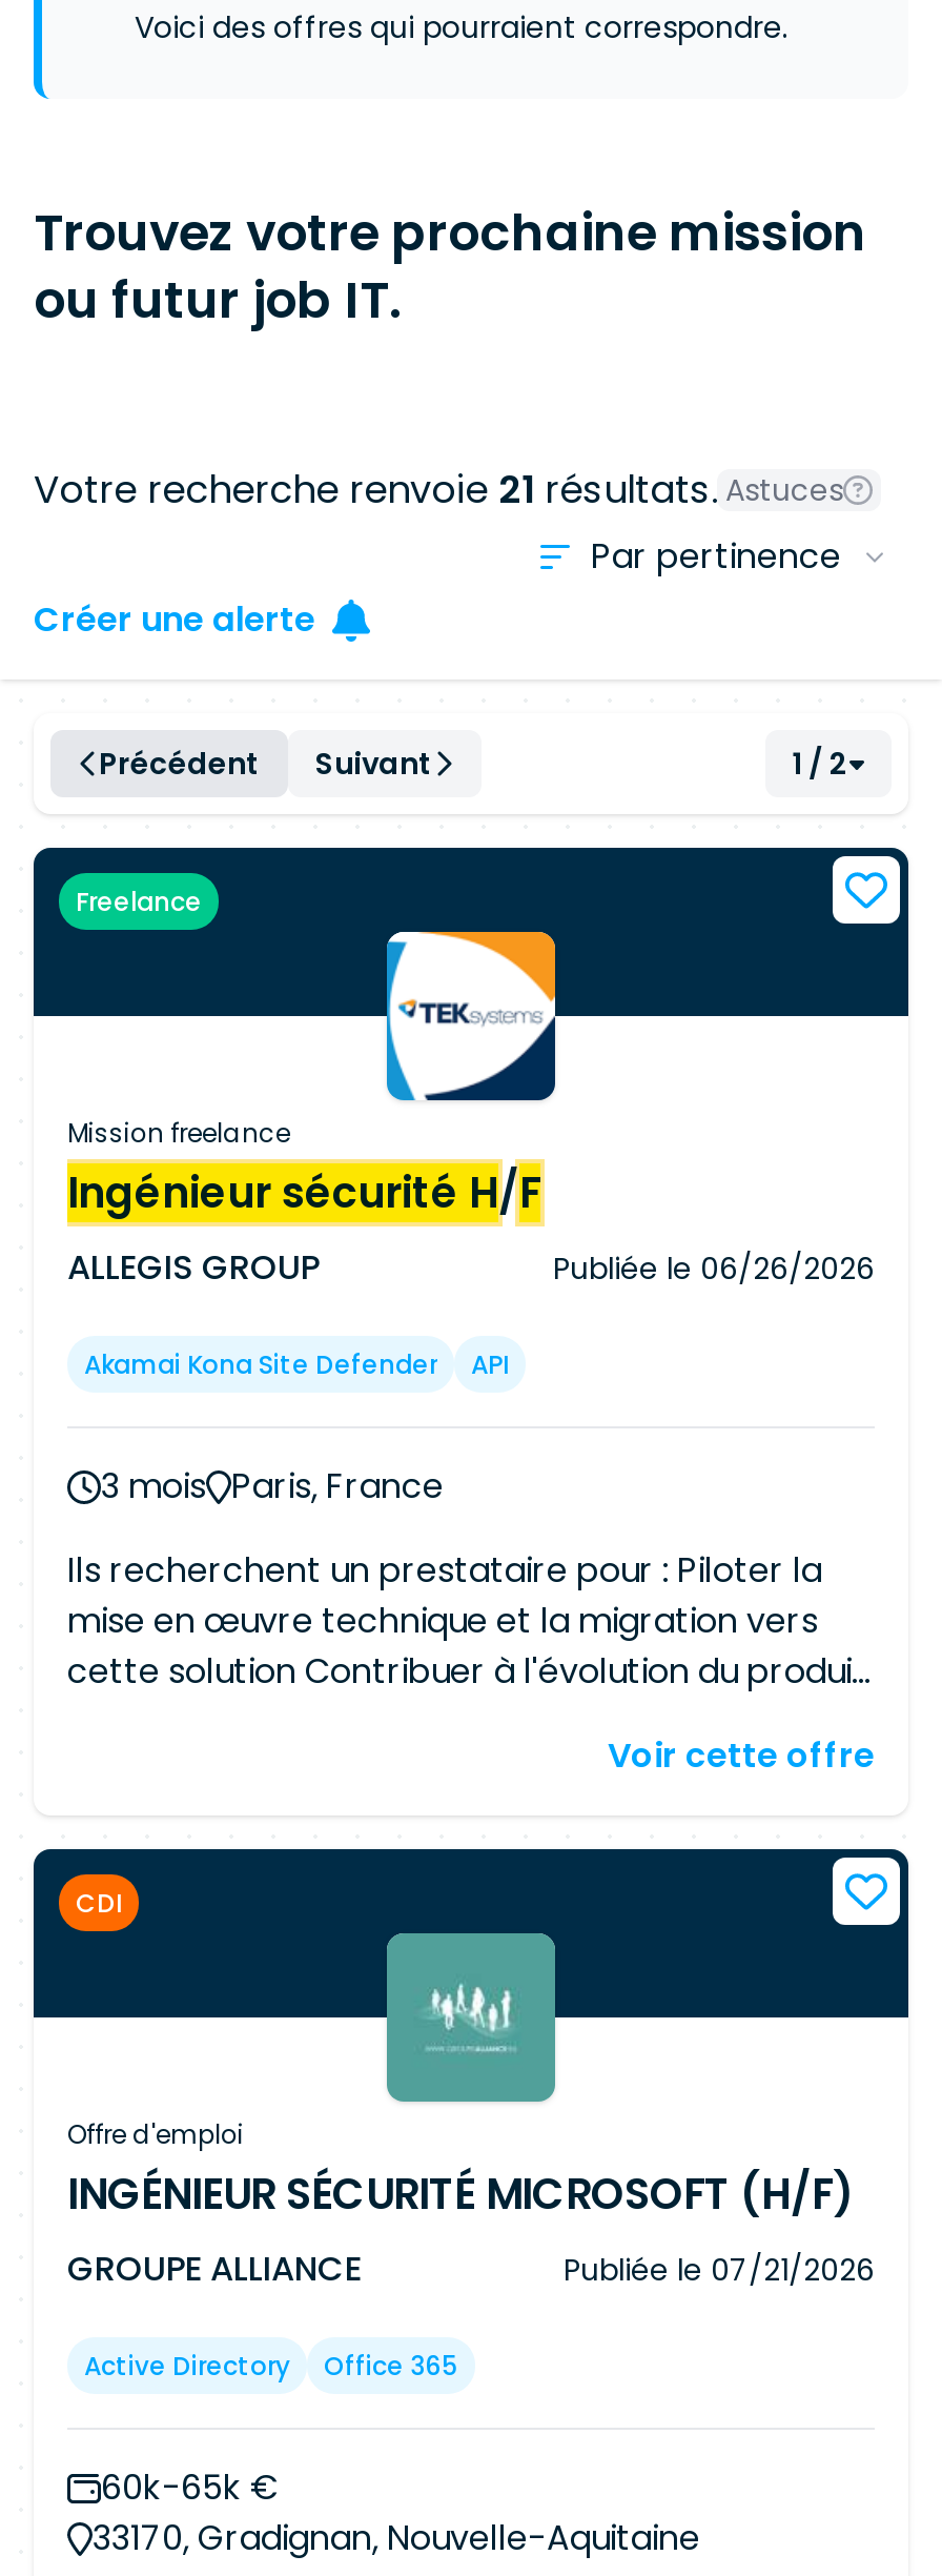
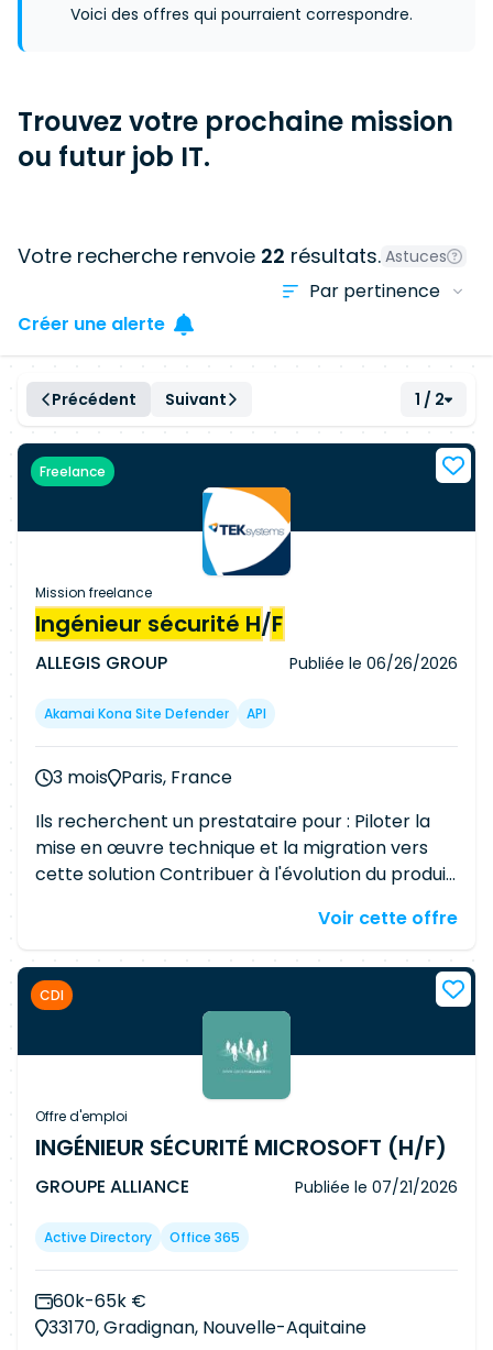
- Votre recherche renvoie 21 résultats. Astuces
+ Votre recherche renvoie 22 résultats. Astuces
